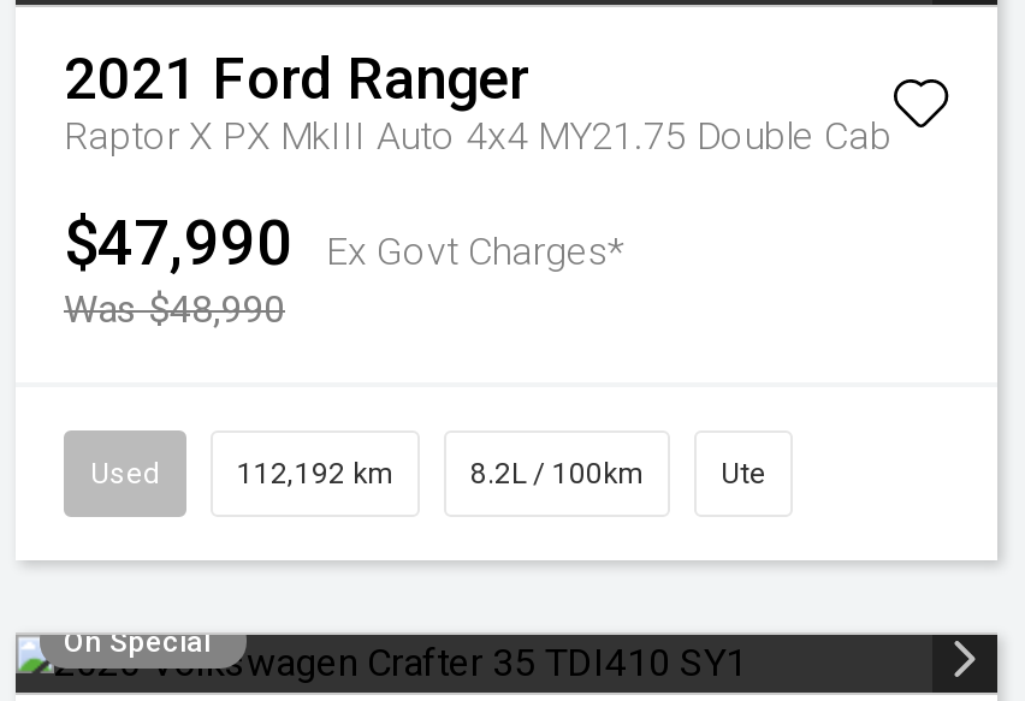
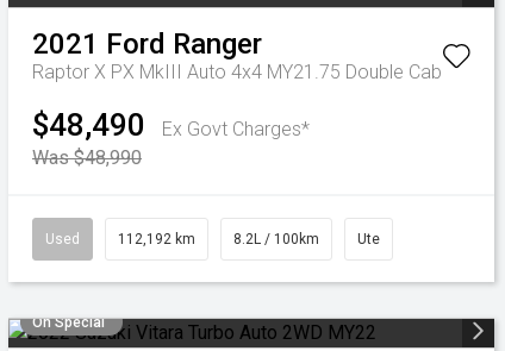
- $47,990 Ex Govt Charges*
+ $48,490 Ex Govt Charges*
